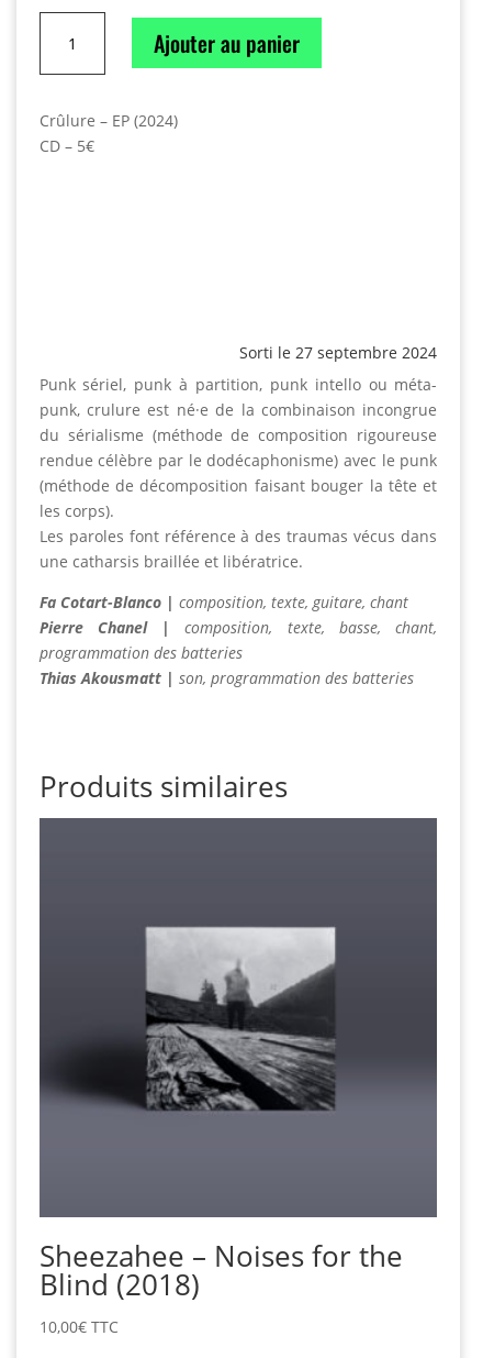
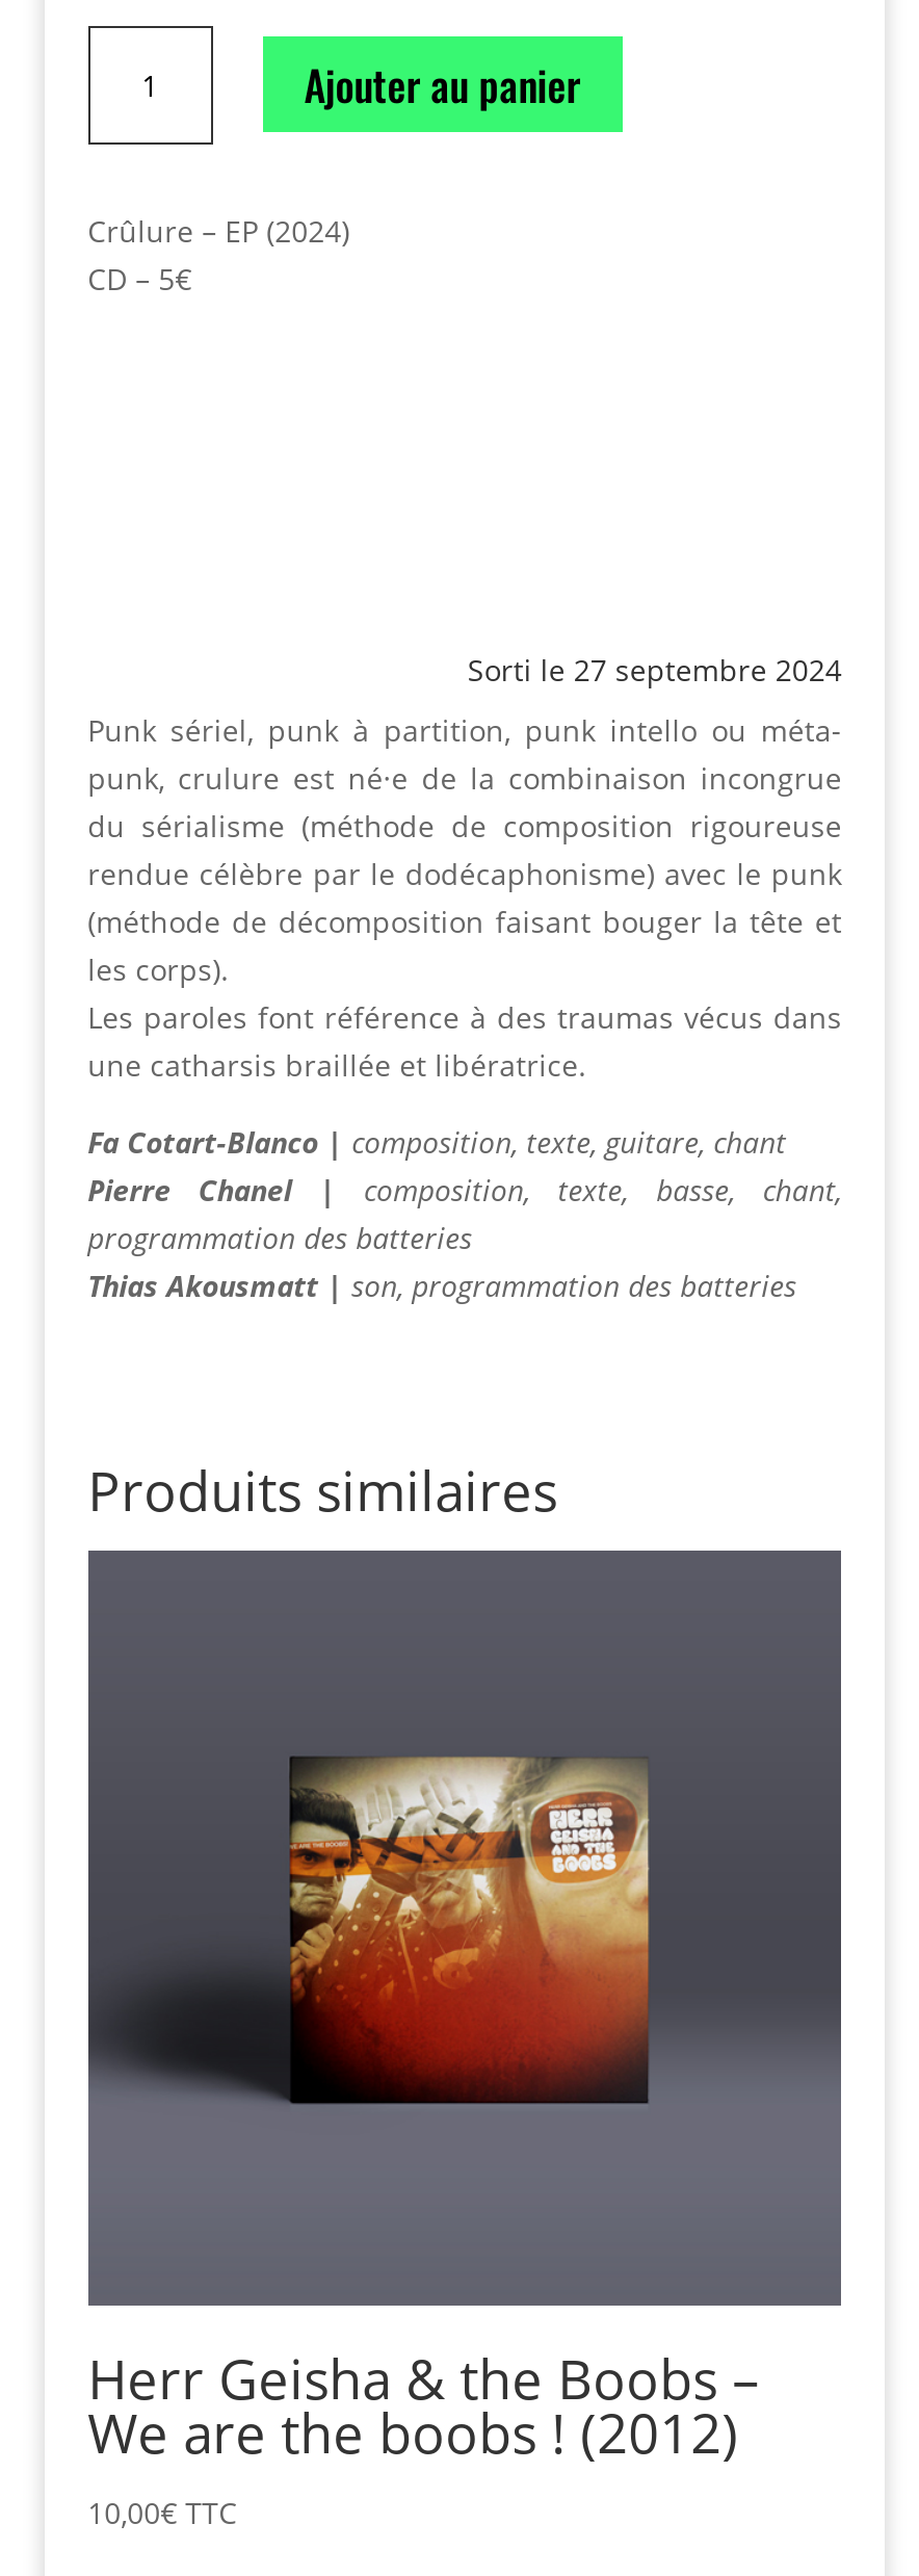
- [image]
+ [image]

- Sheezahee – Noises for the
- Blind (2018)
+ Herr Geisha & the Boobs –
+ We are the boobs ! (2012)
